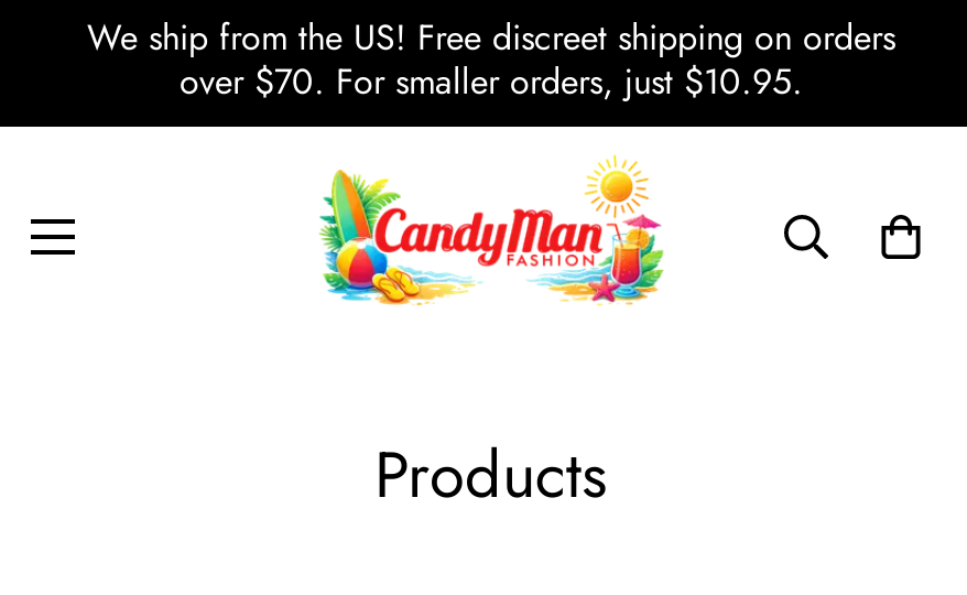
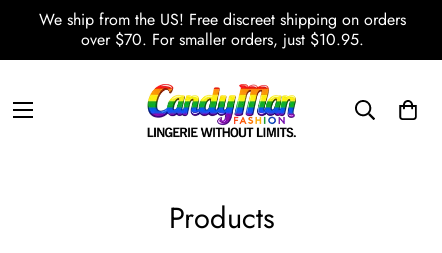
- [image]
+ [image]
